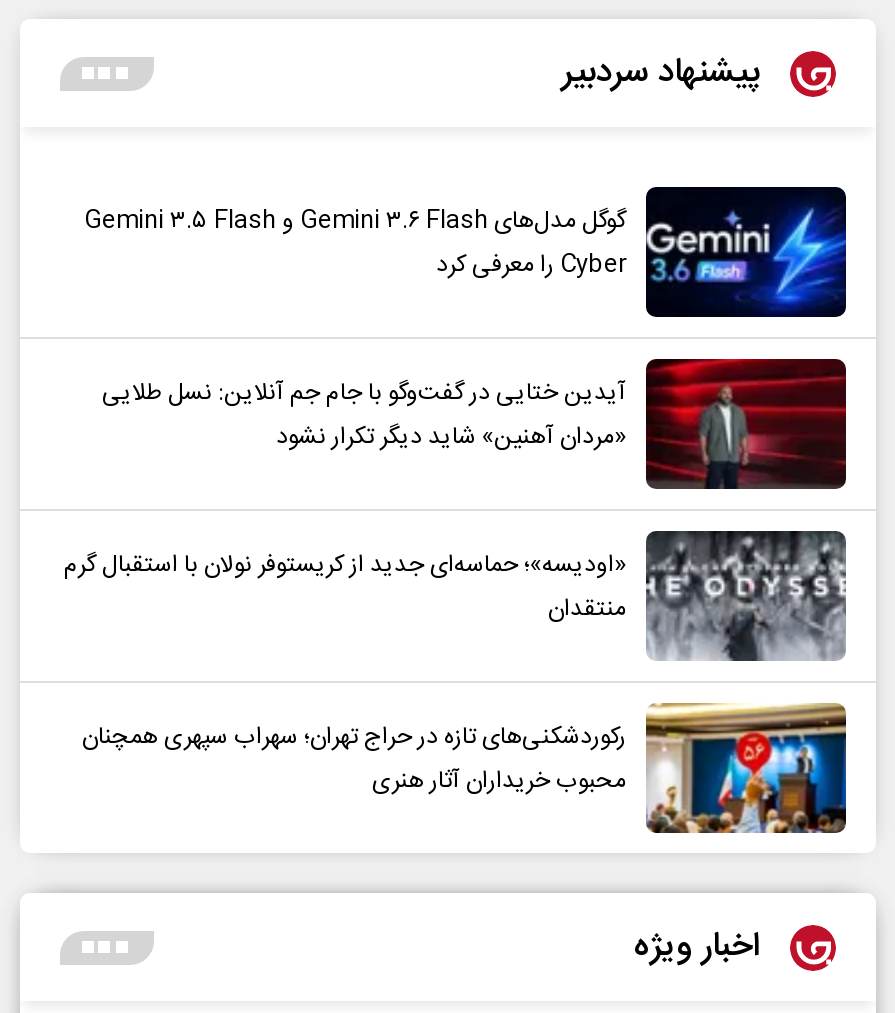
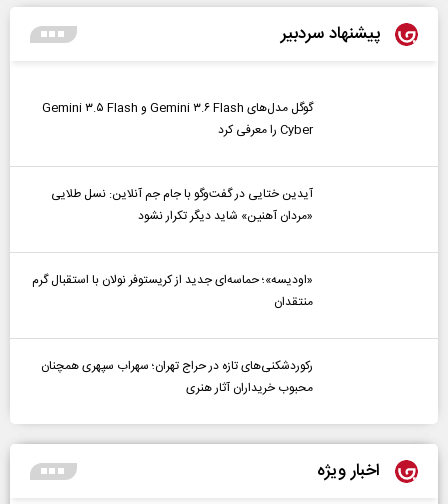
- [image]

- [image]

- [image]

- [image]
